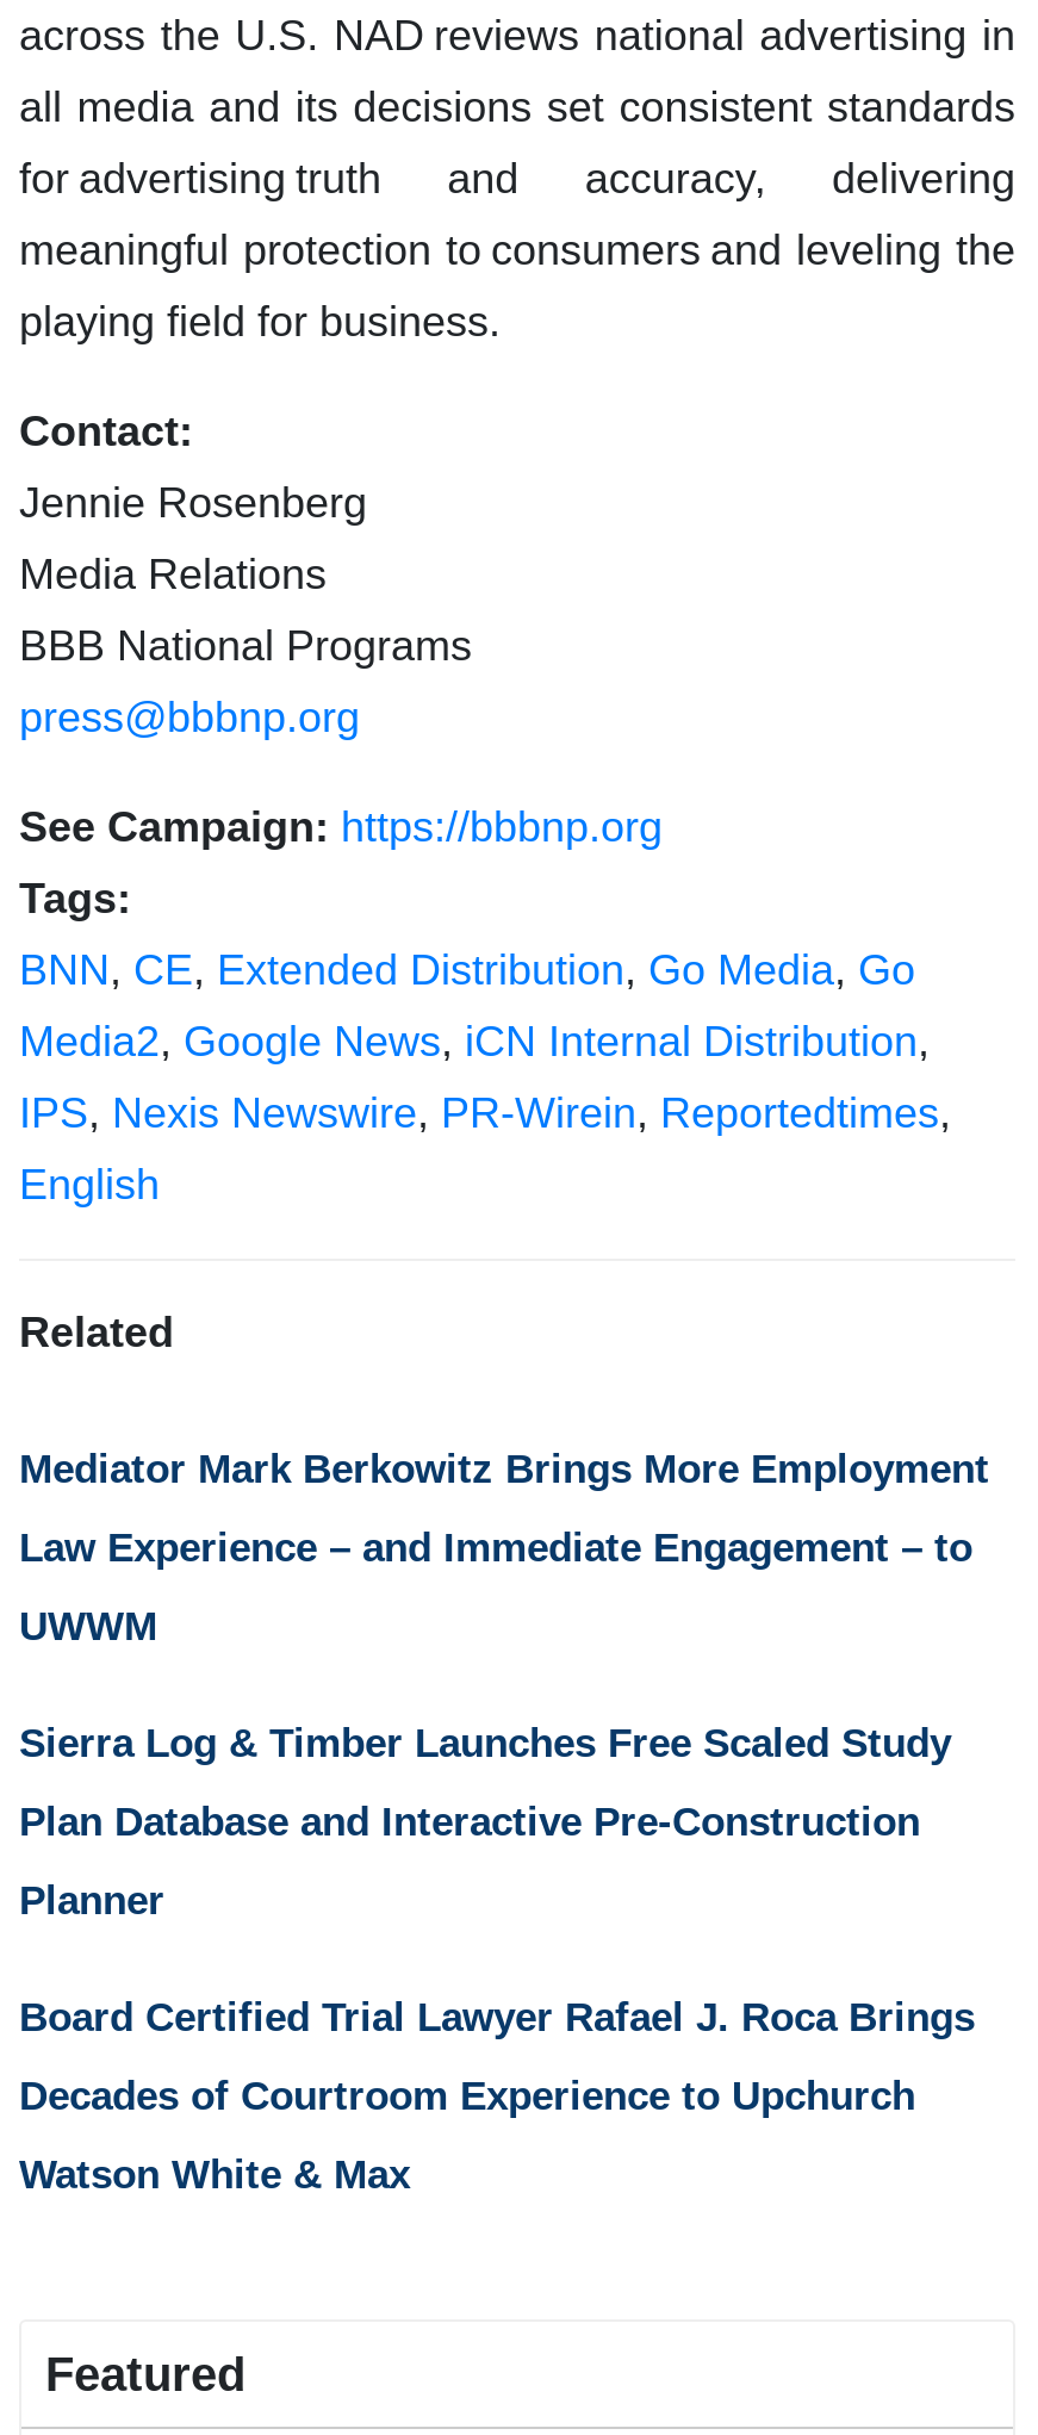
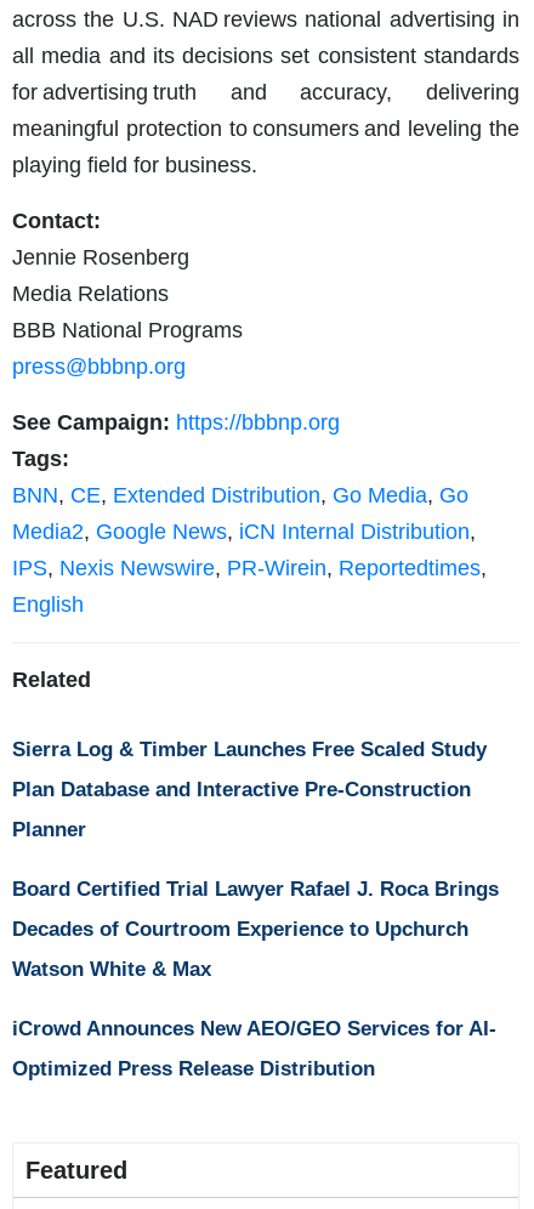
- Mediator Mark Berkowitz Brings More Employment
- Law Experience – and Immediate Engagement – to
- UWWM

moved up: Sierra Log & Timber Launches Free Scaled Study | Plan Database and Interactive Pre-Construction | Planner | Board Certified Trial Lawyer Rafael J. Roca Brings | Decades of Courtroom Experience to Upchurch | Watson White & Max

+ iCrowd Announces New AEO/GEO Services for AI-
+ Optimized Press Release Distribution
